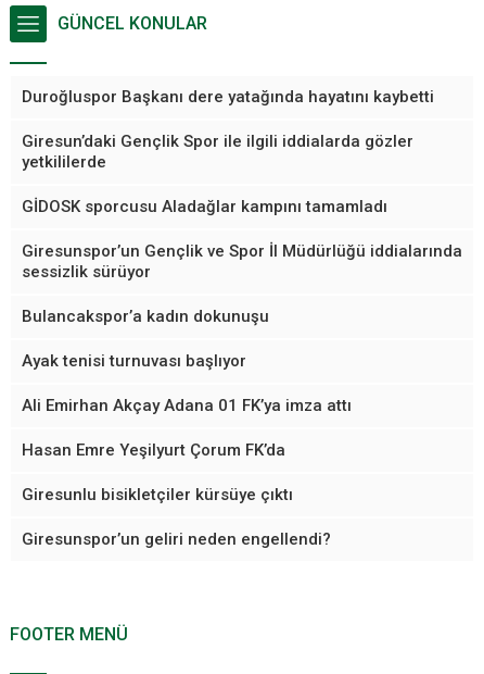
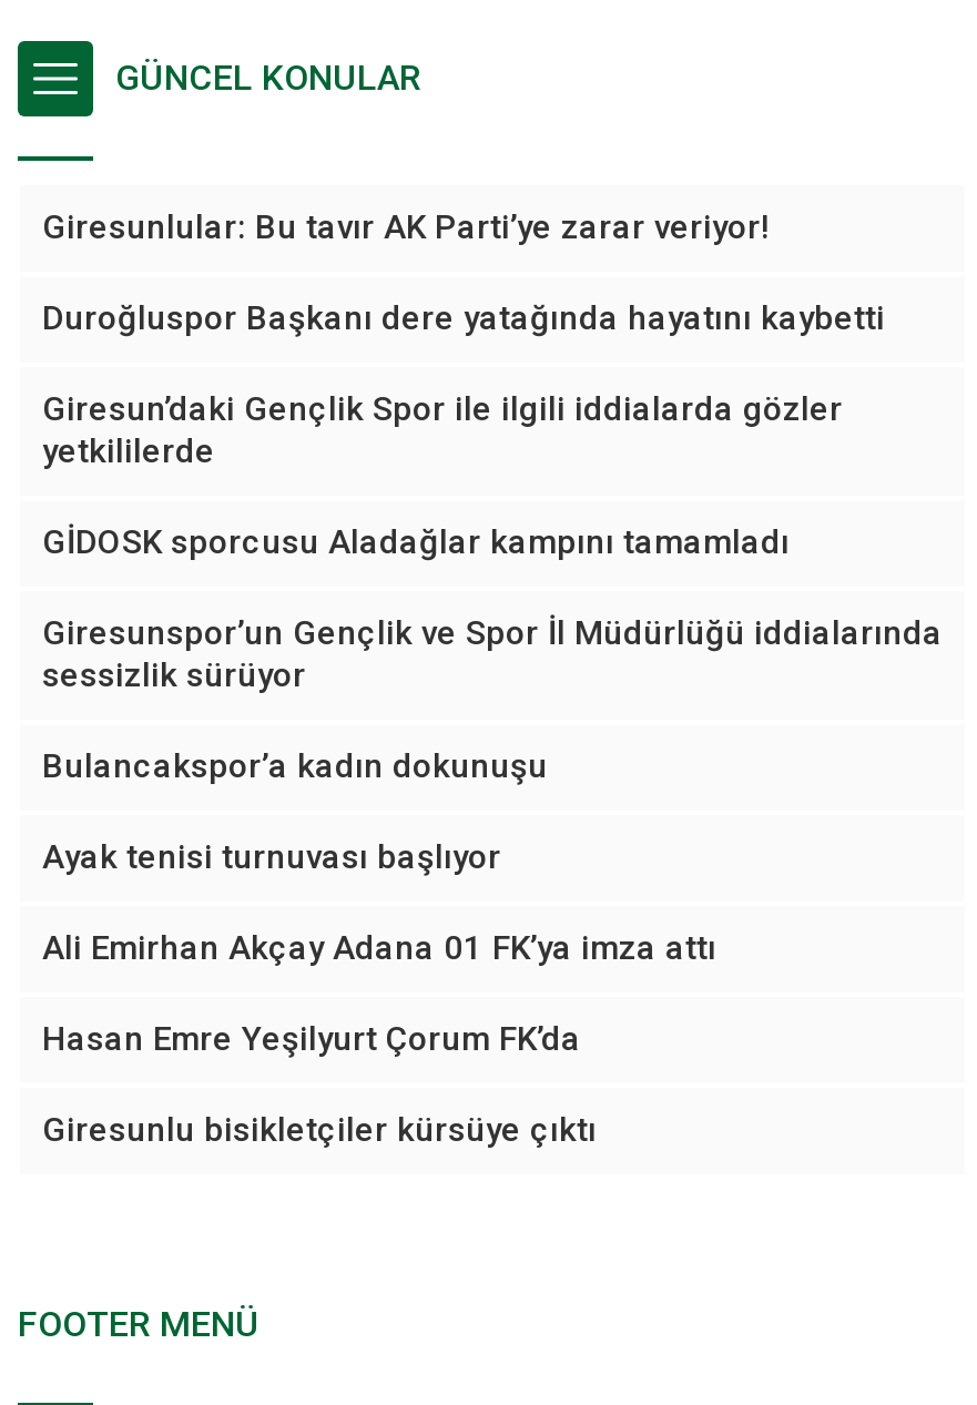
+ Giresunlular: Bu tavır AK Parti’ye zarar veriyor!

moved down: Duroğluspor Başkanı dere yatağında hayatını kaybetti | Giresun’daki Gençlik Spor ile ilgili iddialarda gözler | yetkililerde | ... | Hasan Emre Yeşilyurt Çorum FK’da | Giresunlu bisikletçiler kürsüye çıktı

- Giresunspor’un geliri neden engellendi?
